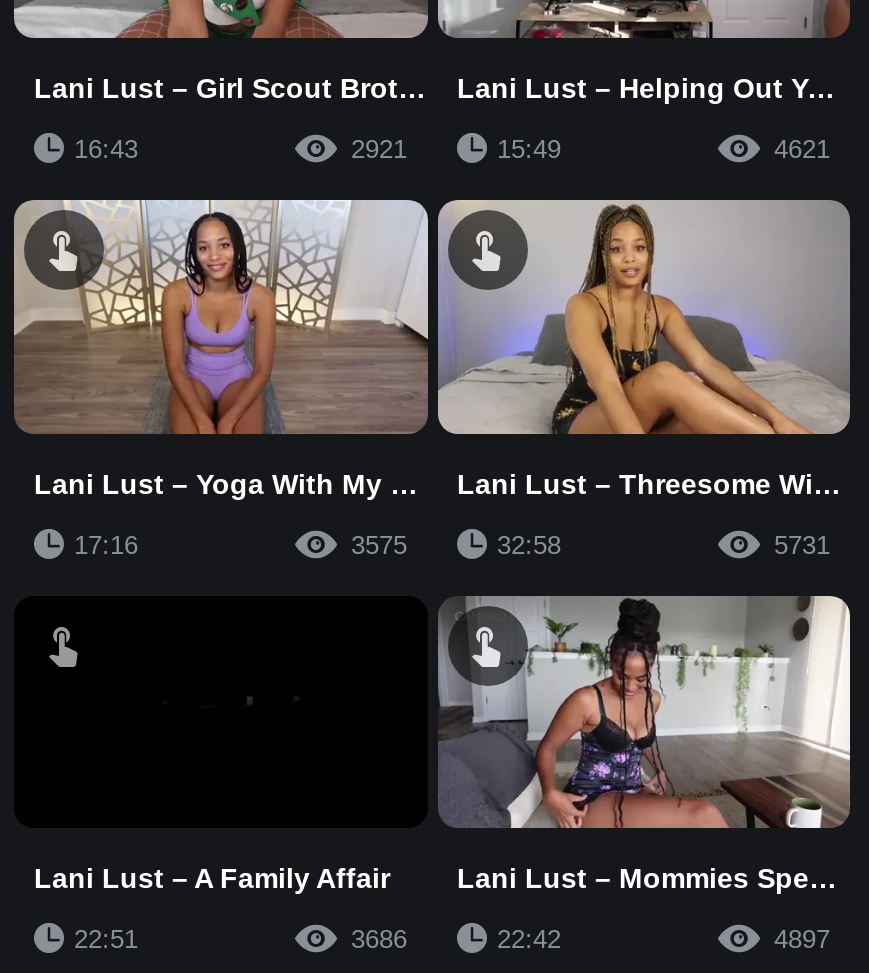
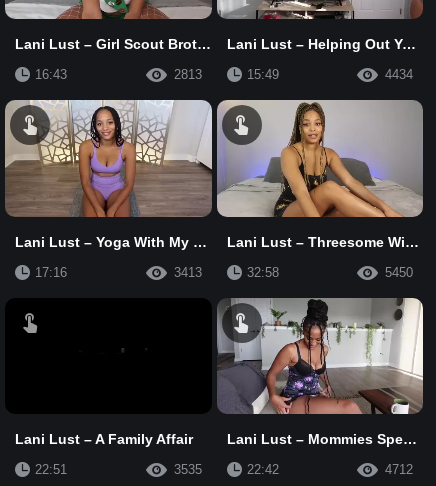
- 2921
+ 2813

- 4621
+ 4434

- 3575
+ 3413

- 5731
+ 5450

- 3686
+ 3535

- 4897
+ 4712
